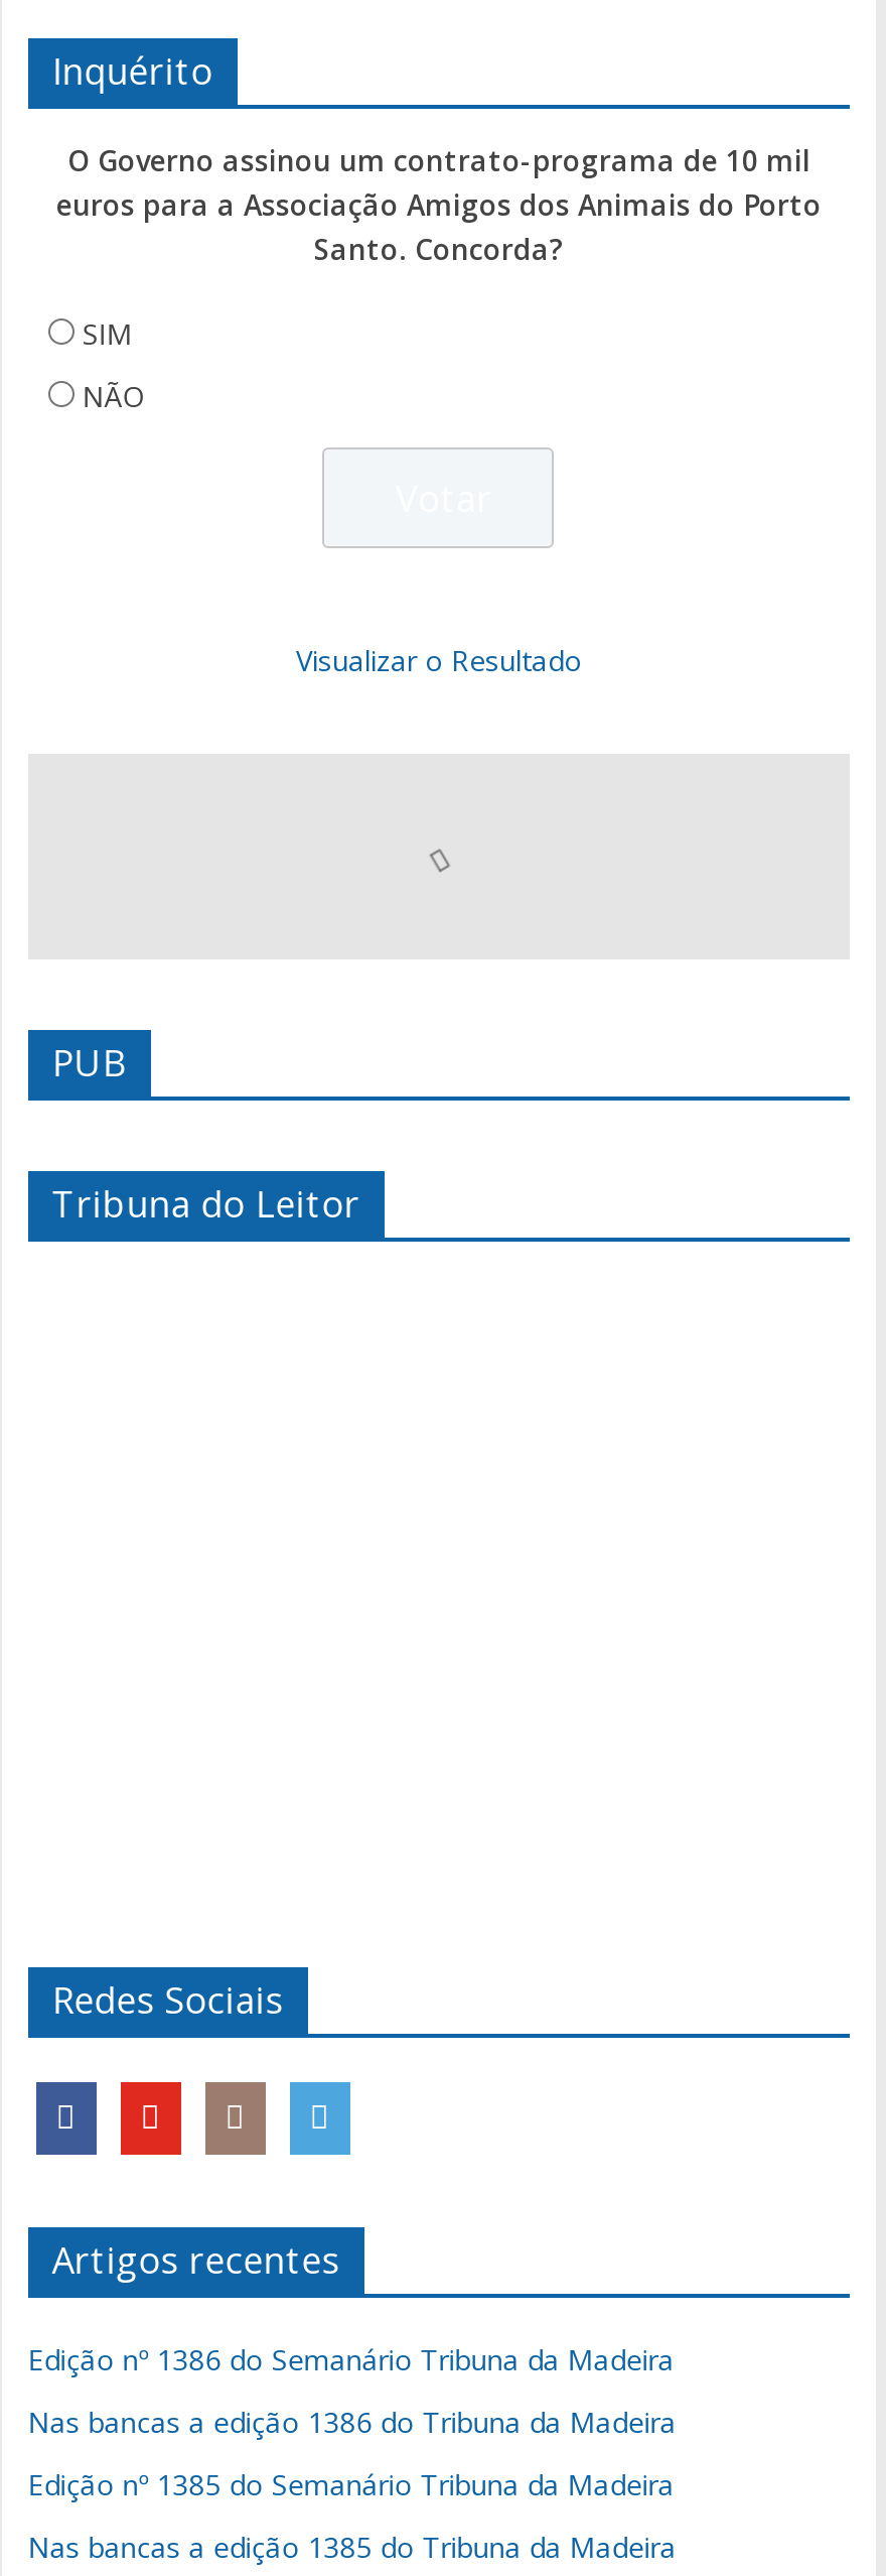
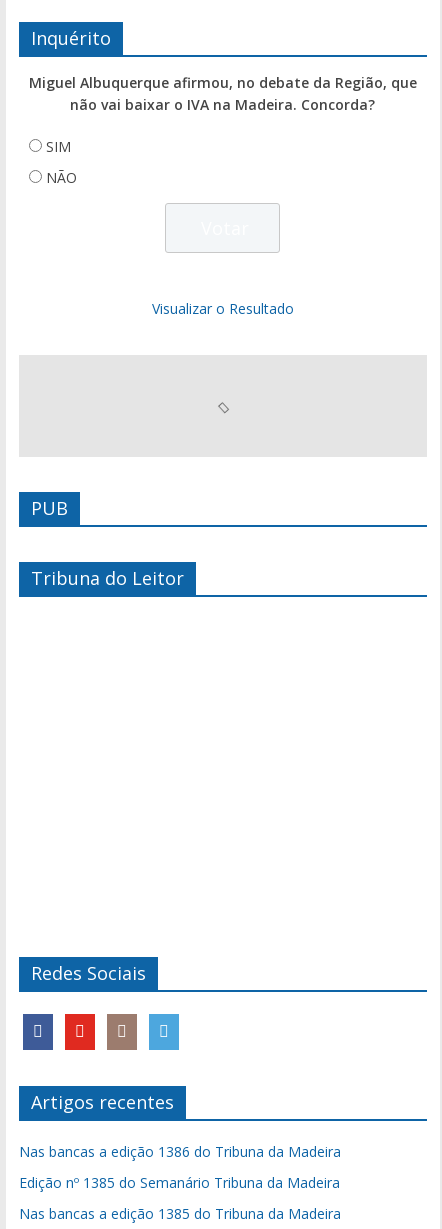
- O Governo assinou um contrato-programa de 10 mil
- euros para a Associação Amigos dos Animais do Porto
- Santo. Concorda?
+ Miguel Albuquerque afirmou, no debate da Região, que
+ não vai baixar o IVA na Madeira. Concorda?

- Edição nº 1386 do Semanário Tribuna da Madeira
